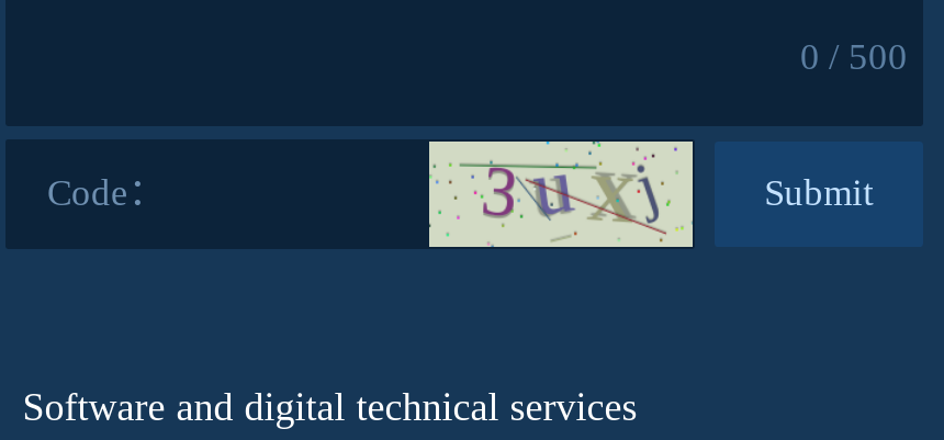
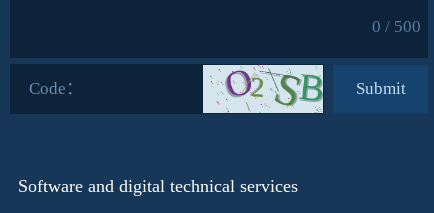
- [image]
+ [image]
